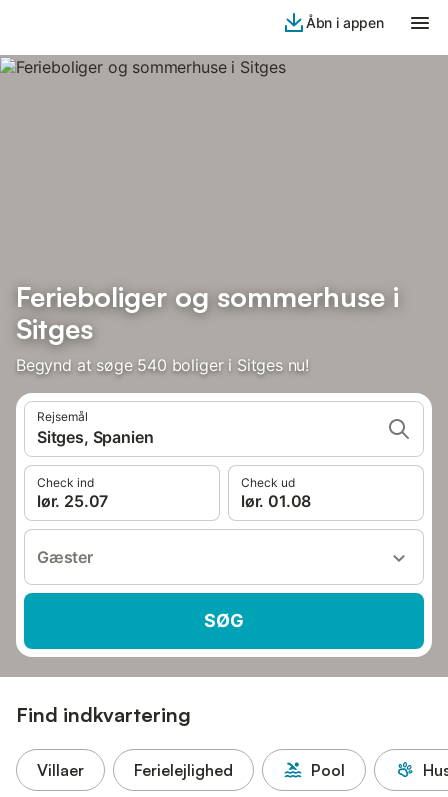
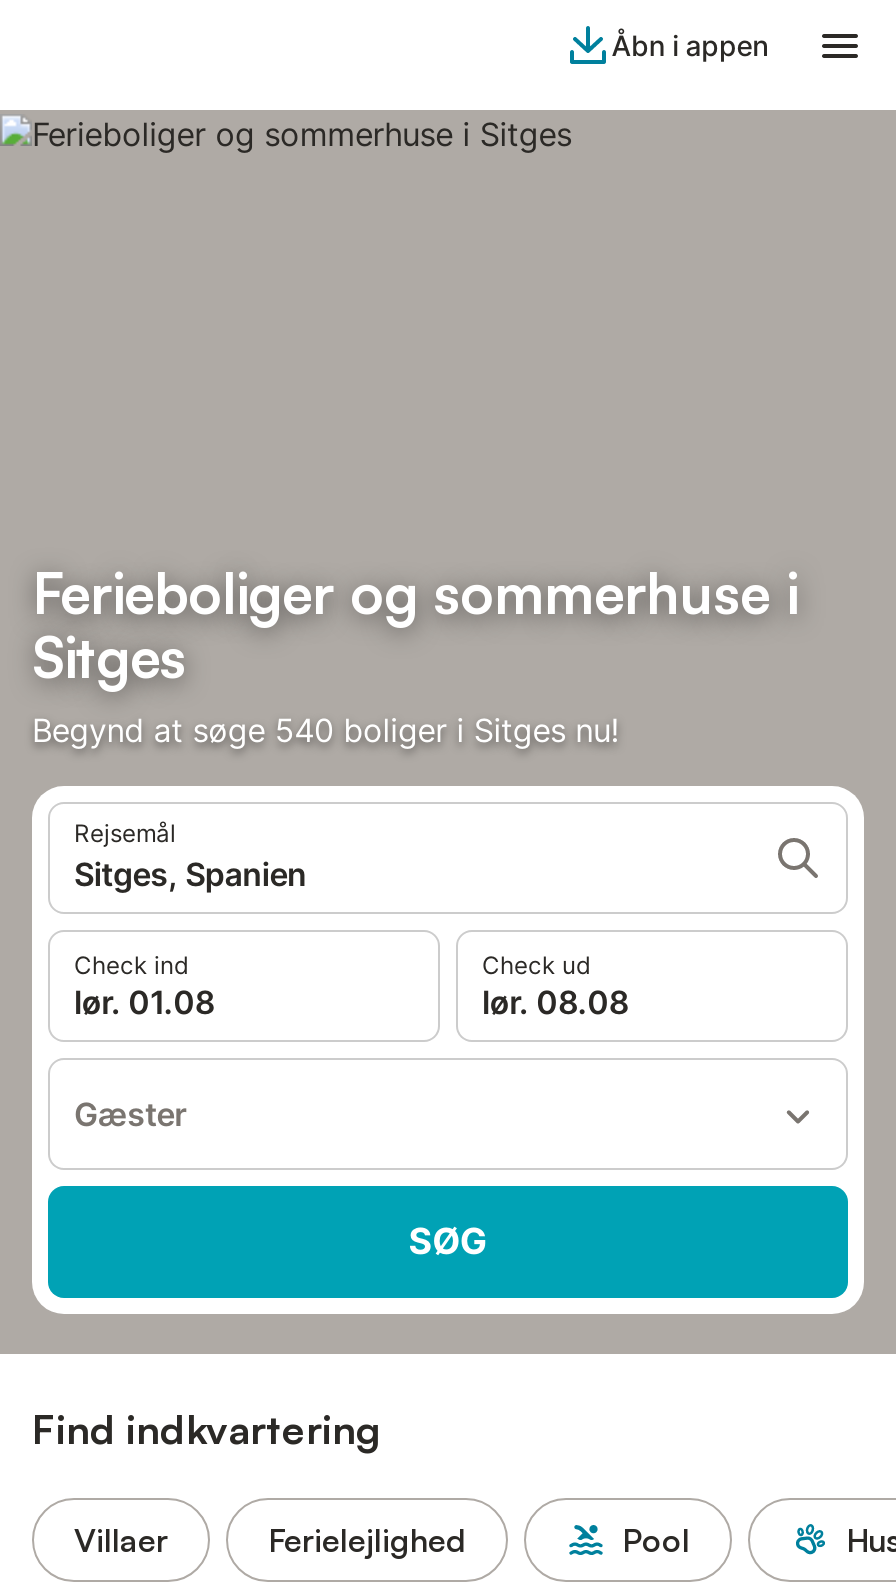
- lør. 25.07
+ lør. 01.08

- lør. 01.08
+ lør. 08.08
